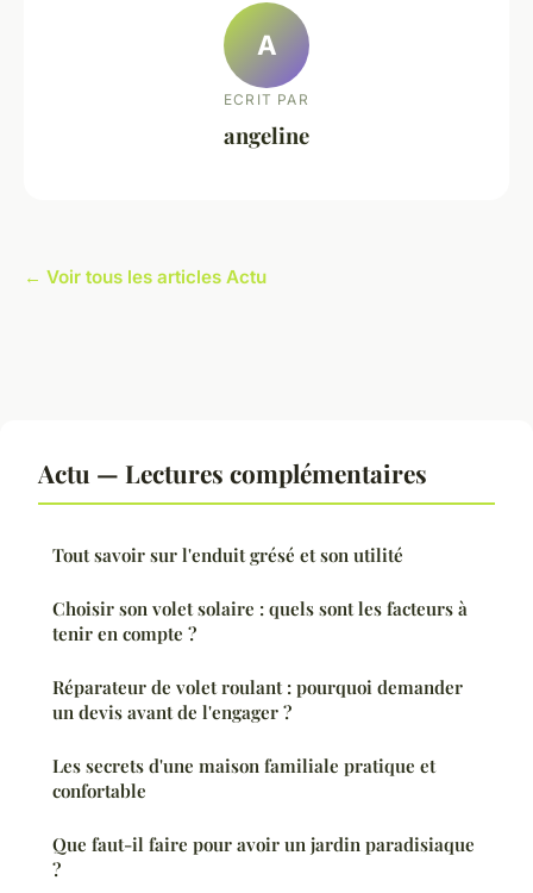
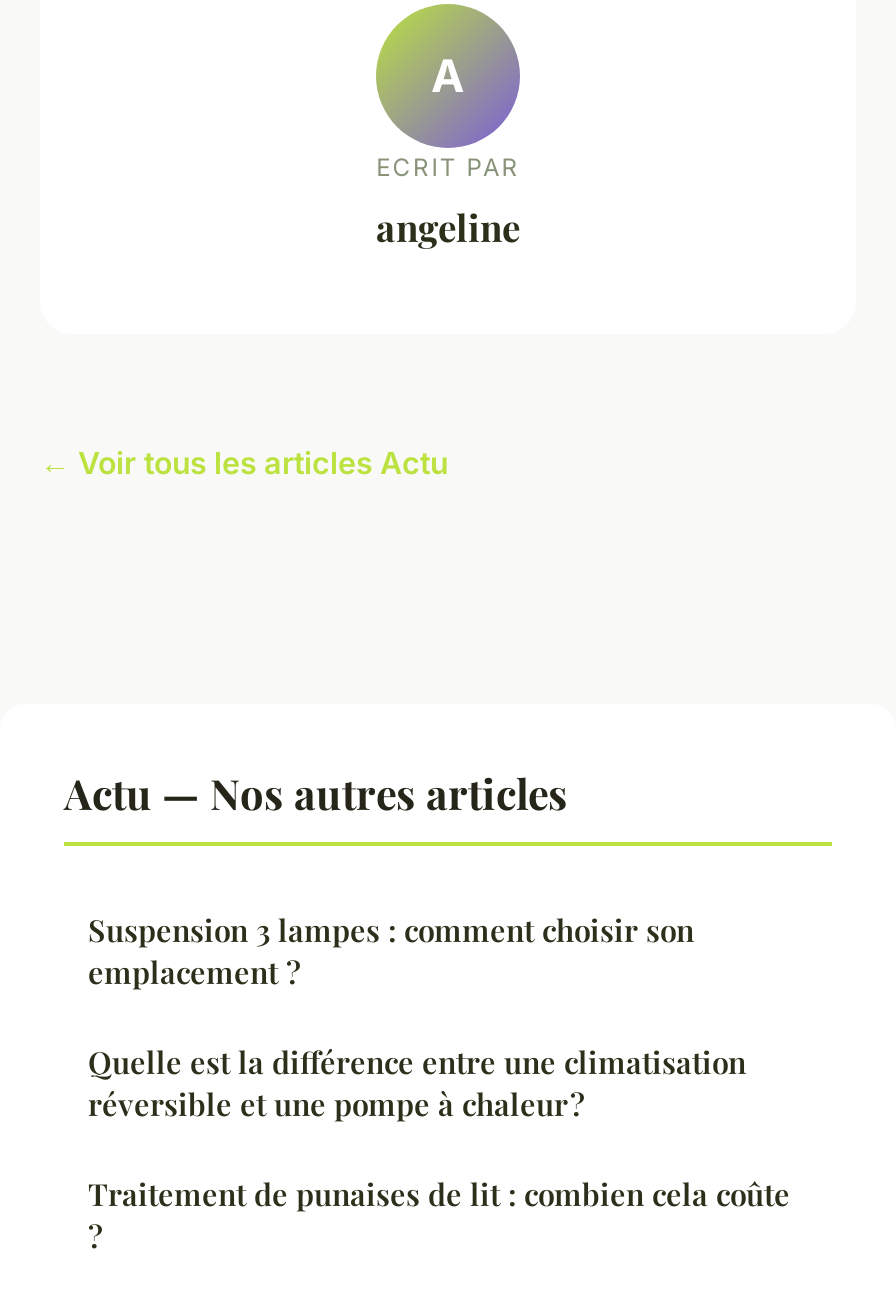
- Actu — Lectures complémentaires
- Tout savoir sur l'enduit grésé et son utilité
- Choisir son volet solaire : quels sont les facteurs à
- tenir en compte ?
- Réparateur de volet roulant : pourquoi demander
- un devis avant de l'engager ?
- Les secrets d'une maison familiale pratique et
- confortable
- Que faut-il faire pour avoir un jardin paradisiaque
+ Actu — Nos autres articles
+ Suspension 3 lampes : comment choisir son
+ emplacement ?
+ Quelle est la différence entre une climatisation
+ réversible et une pompe à chaleur ?
+ Traitement de punaises de lit : combien cela coûte
